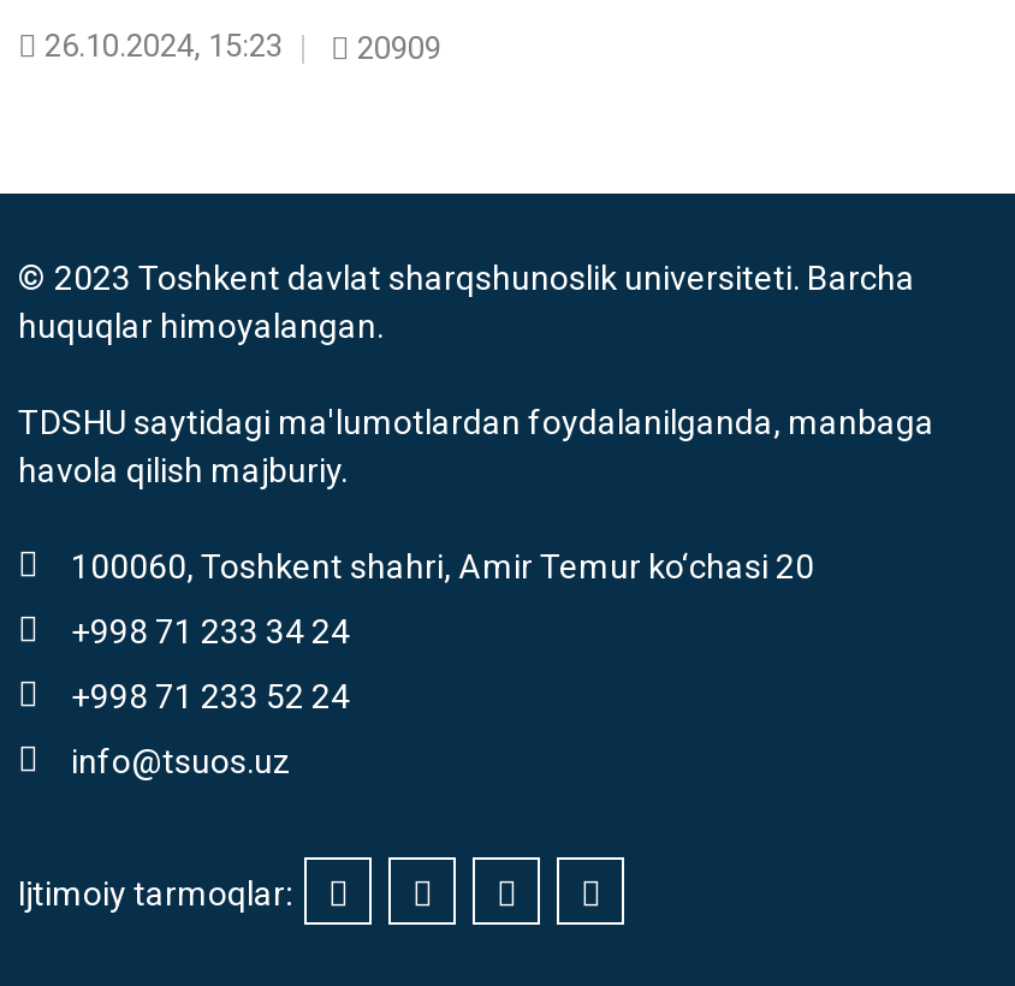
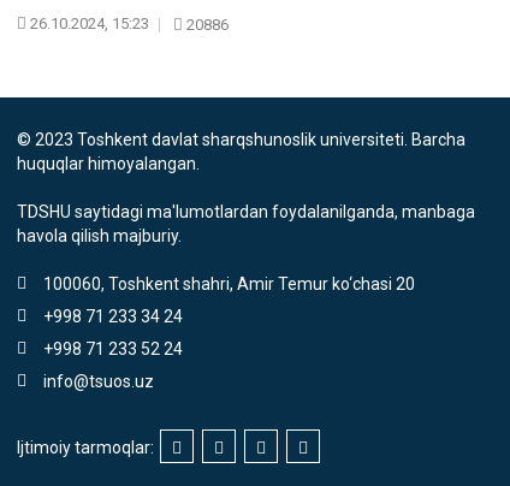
- 26.10.2024, 15:23 20909
+ 26.10.2024, 15:23 20886
